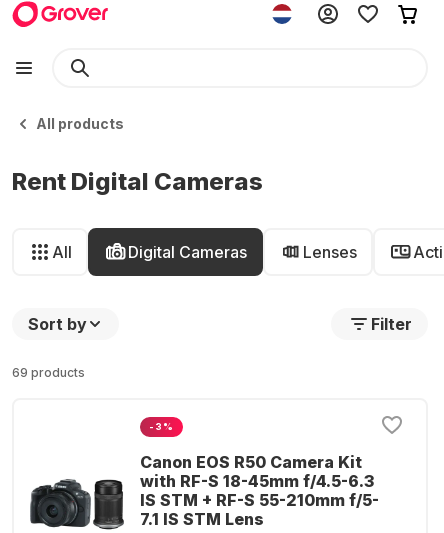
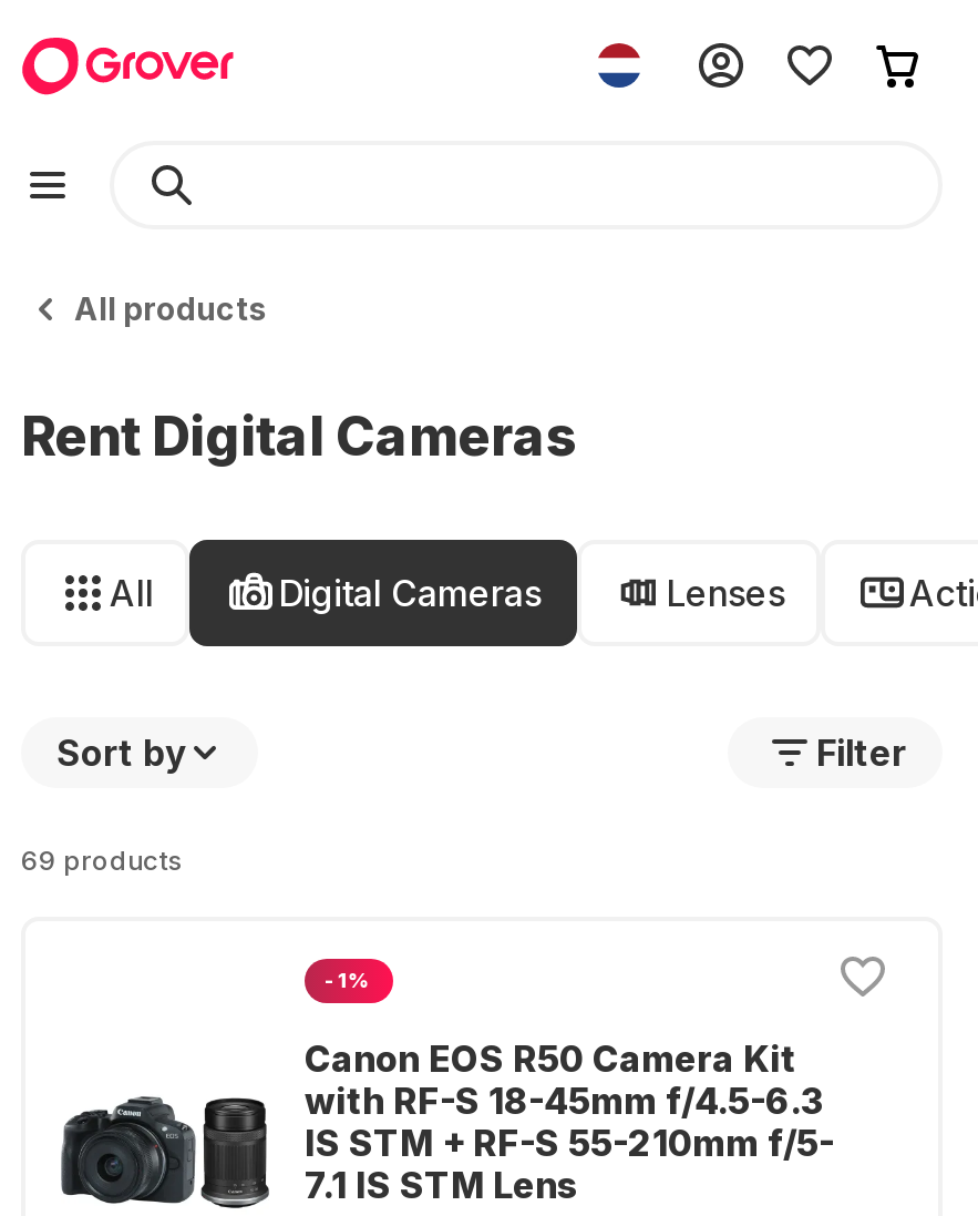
- -3%
+ -1%
